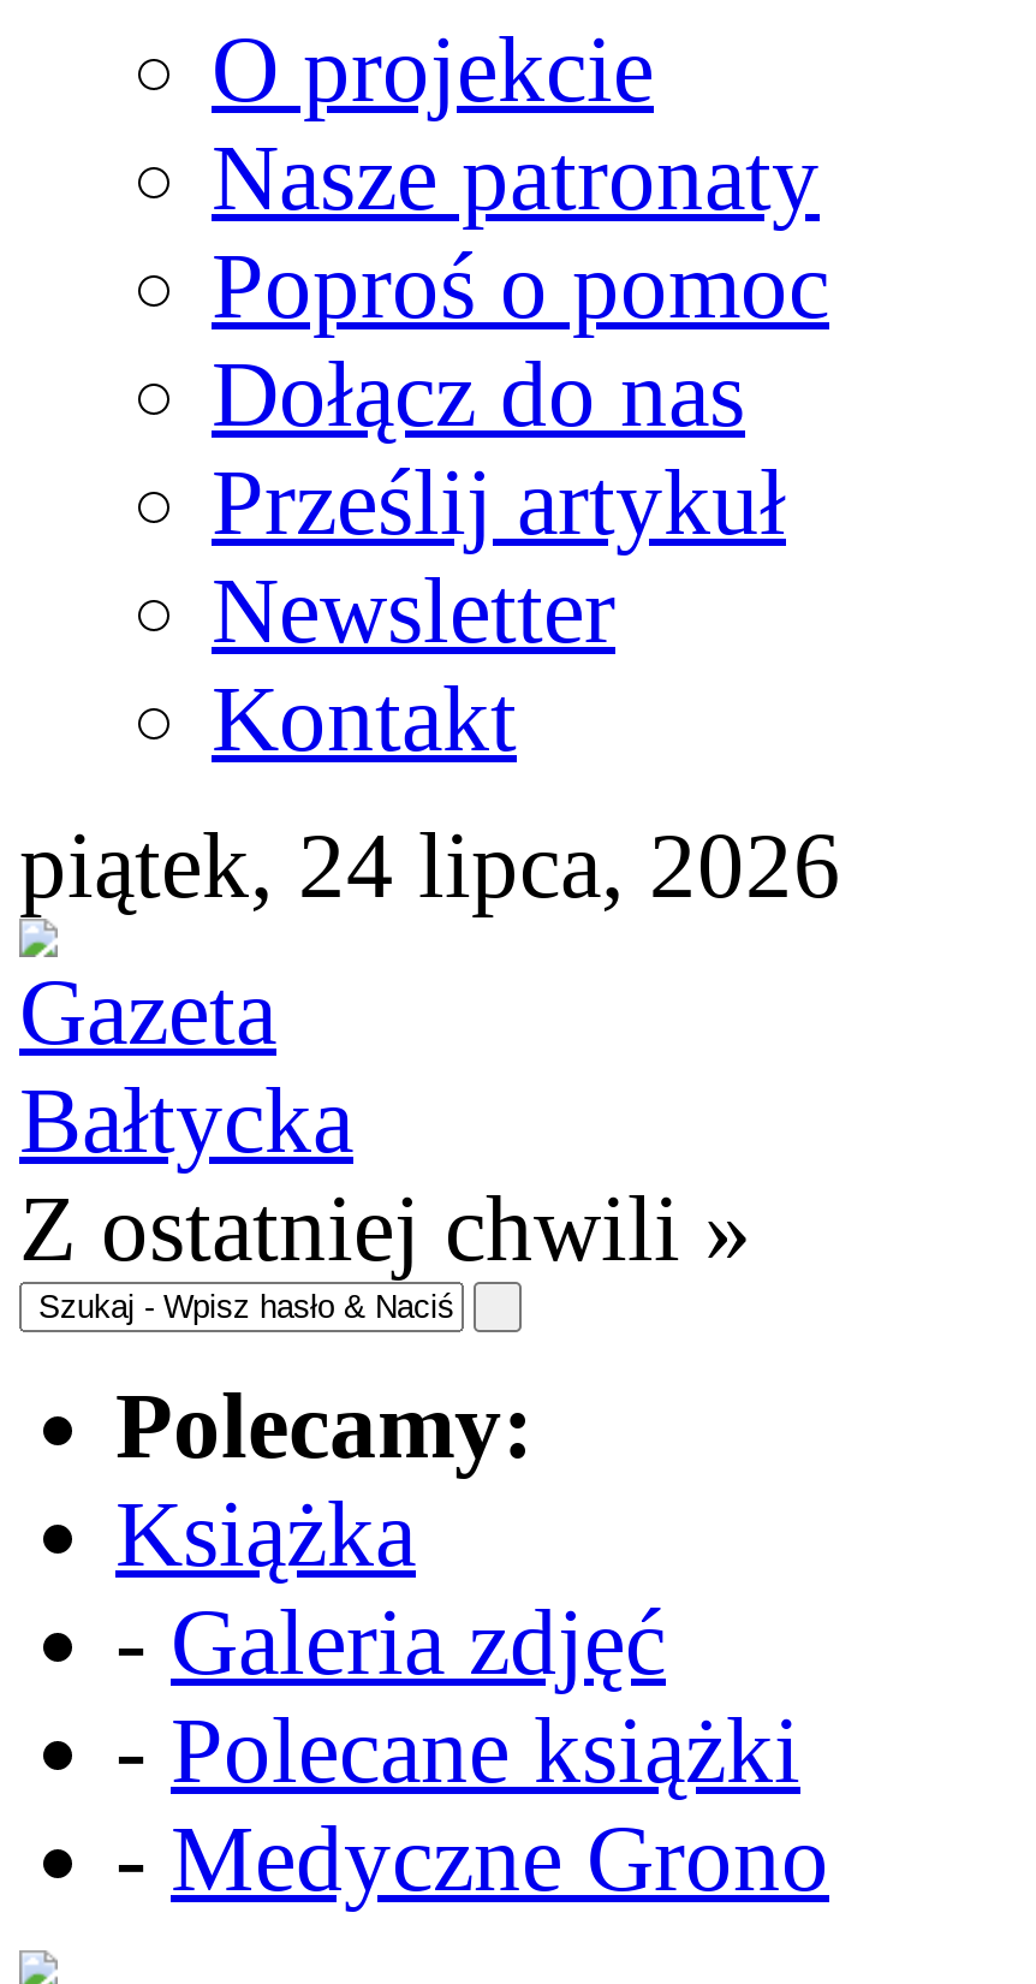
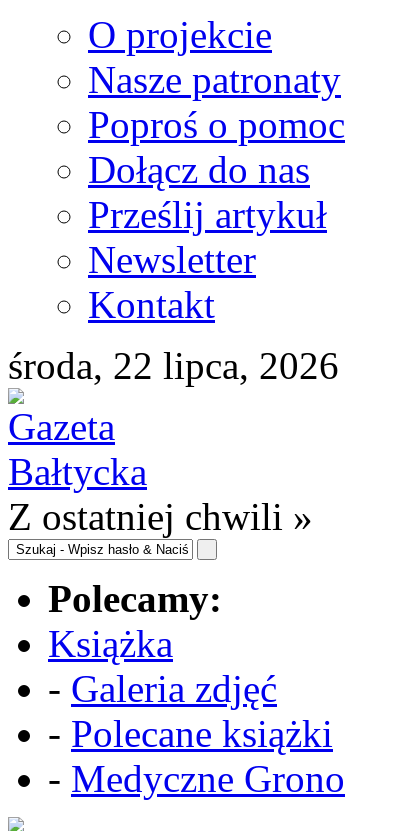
- piątek, 24 lipca, 2026
+ środa, 22 lipca, 2026
